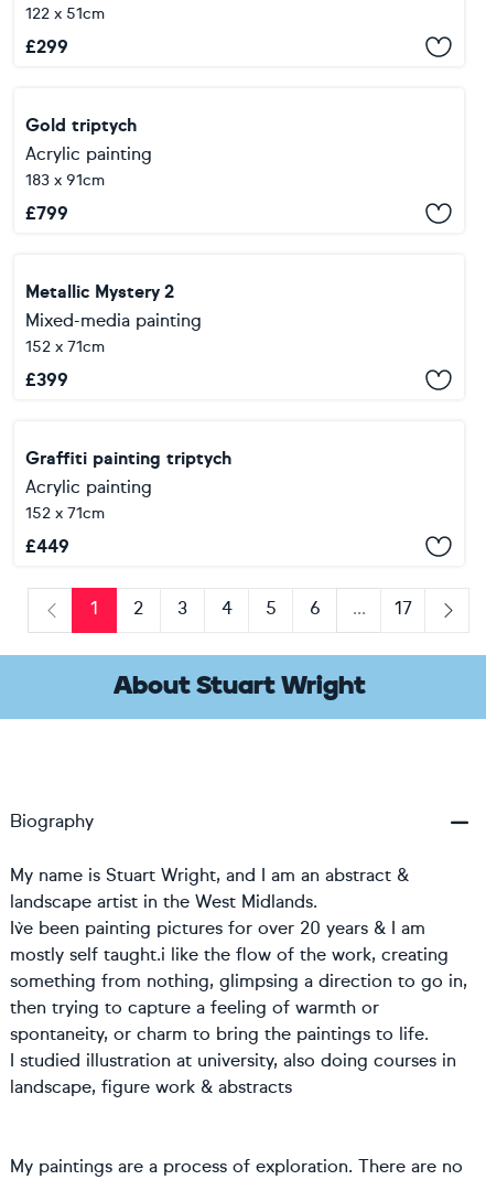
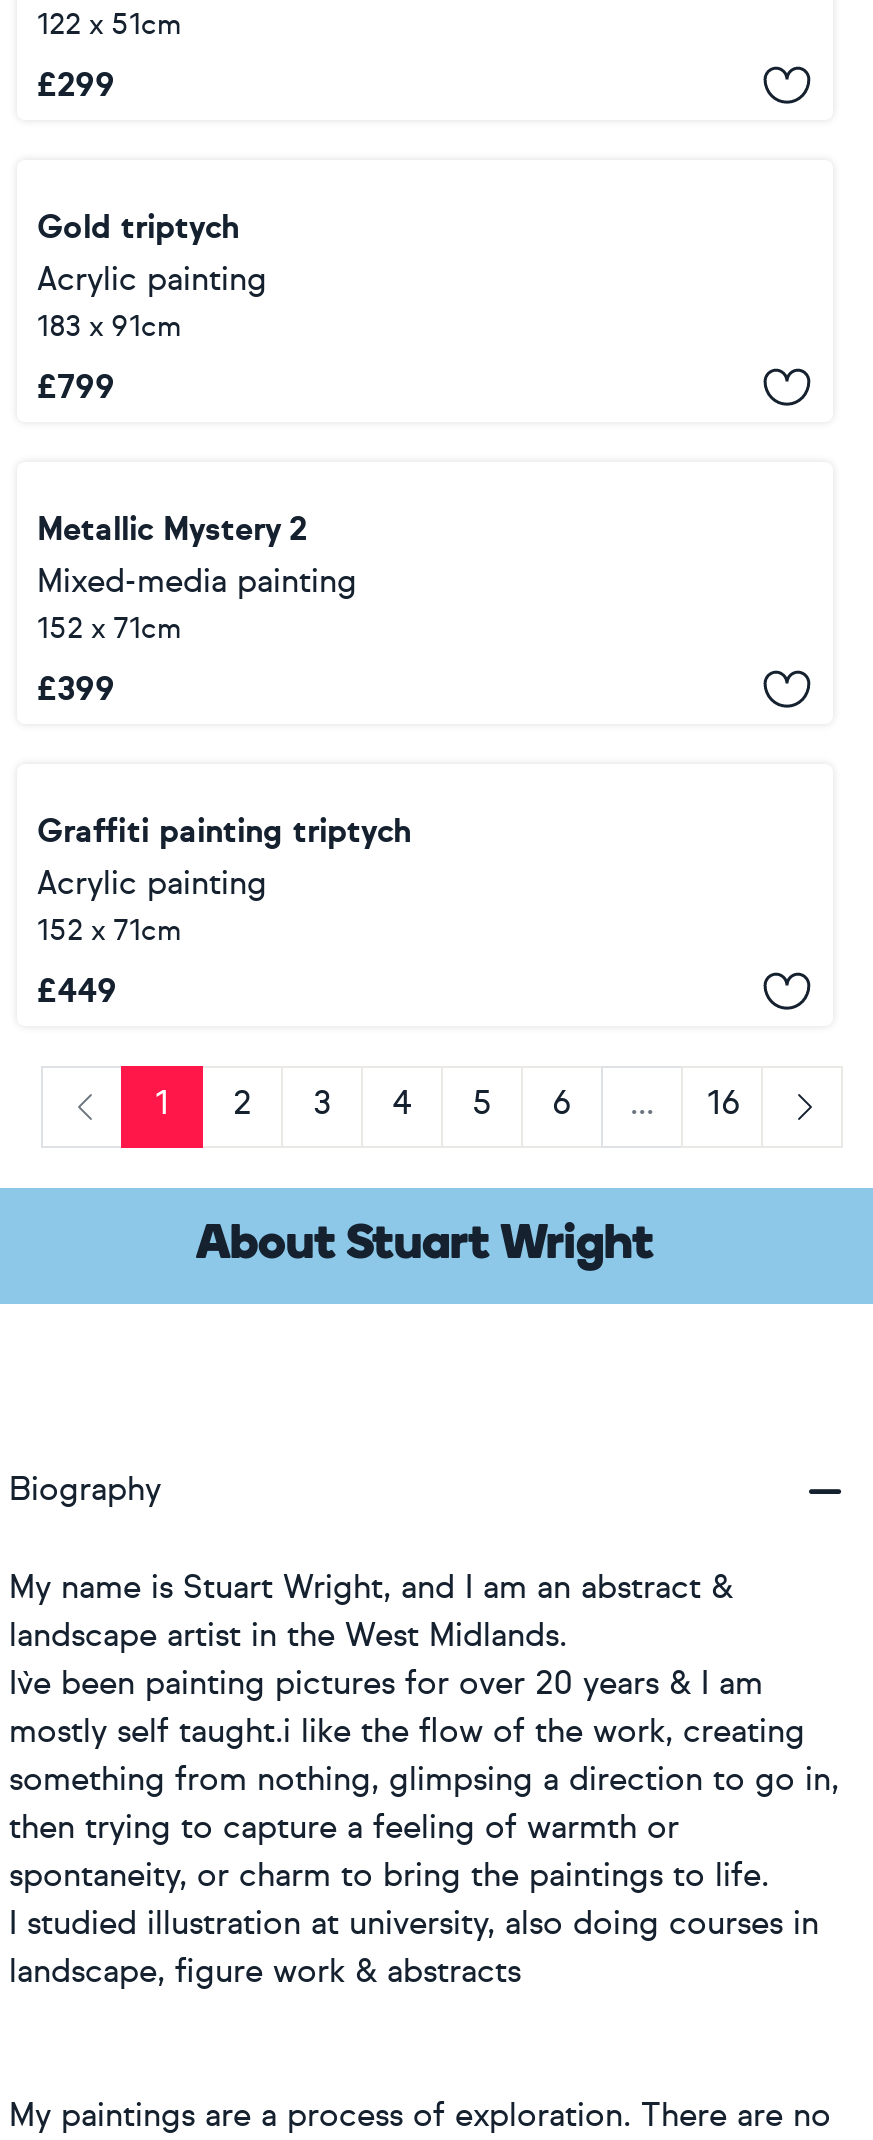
- 17
+ 16
